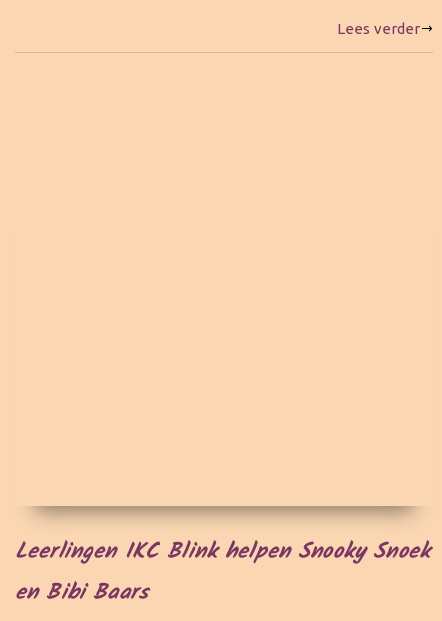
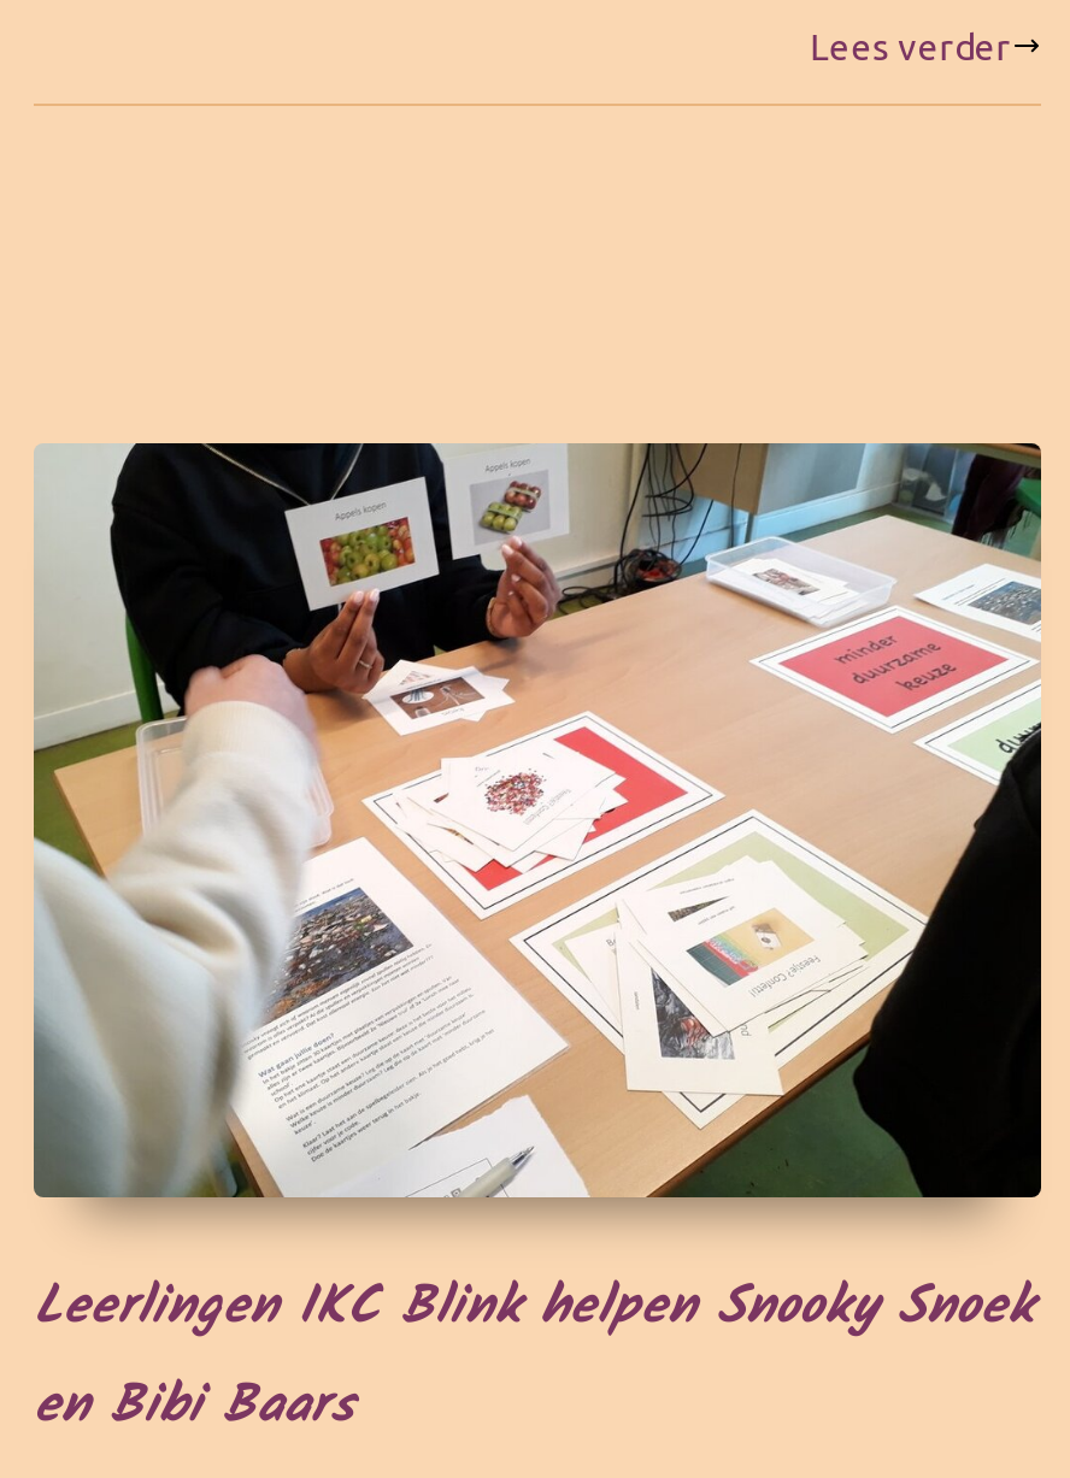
+ [image]
